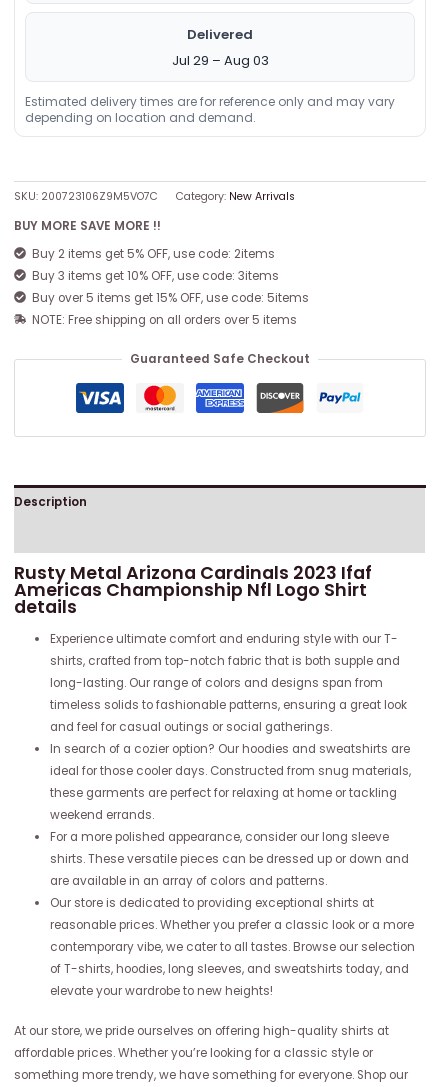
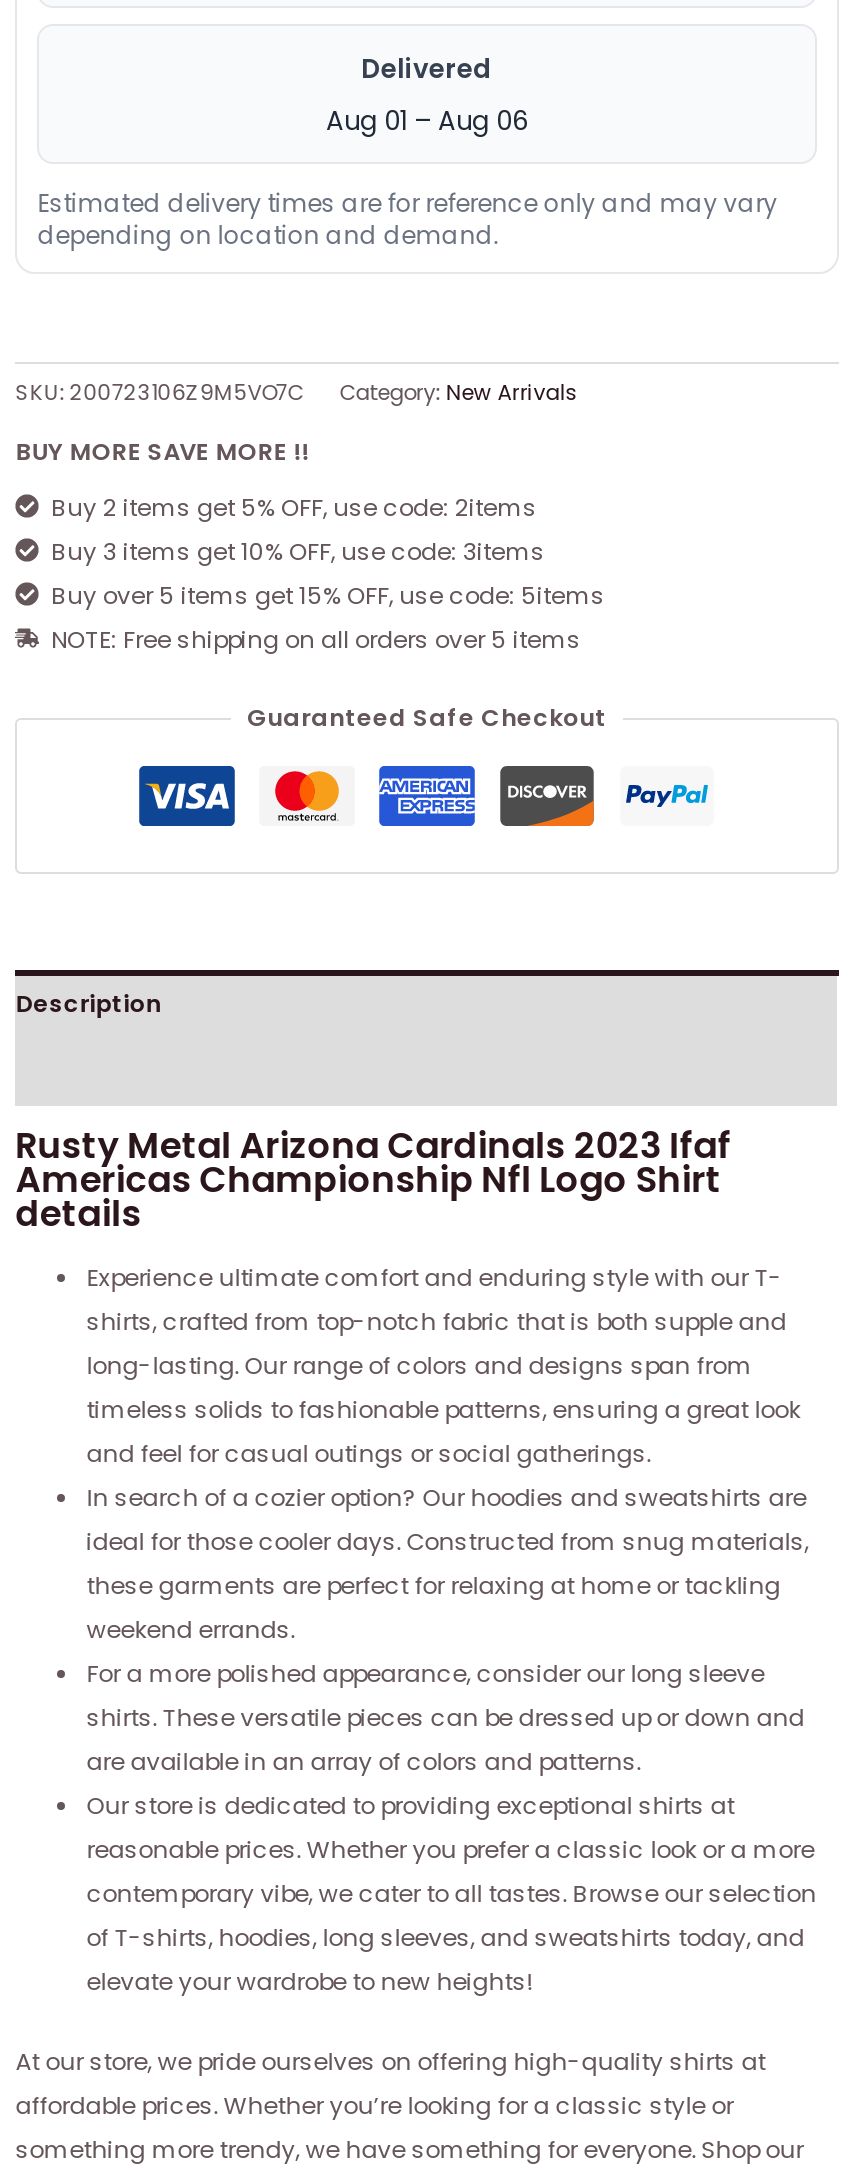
- Jul 29 – Aug 03
+ Aug 01 – Aug 06
